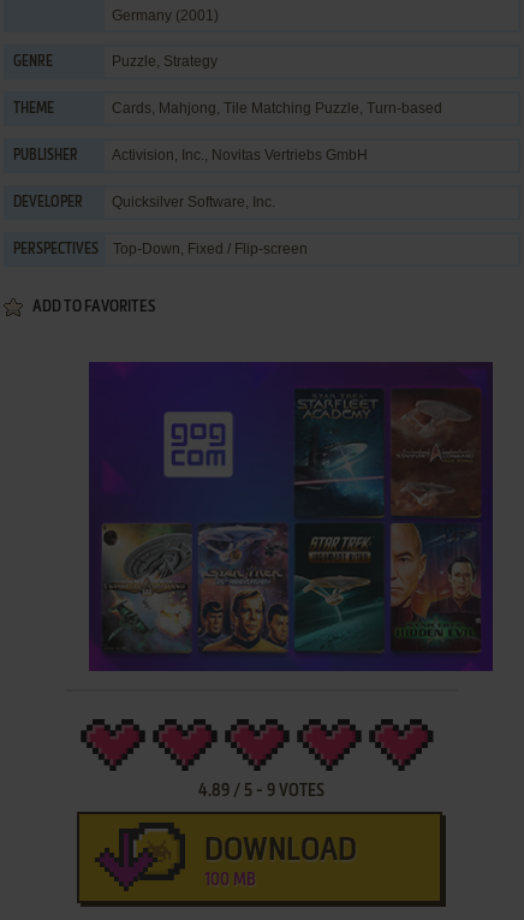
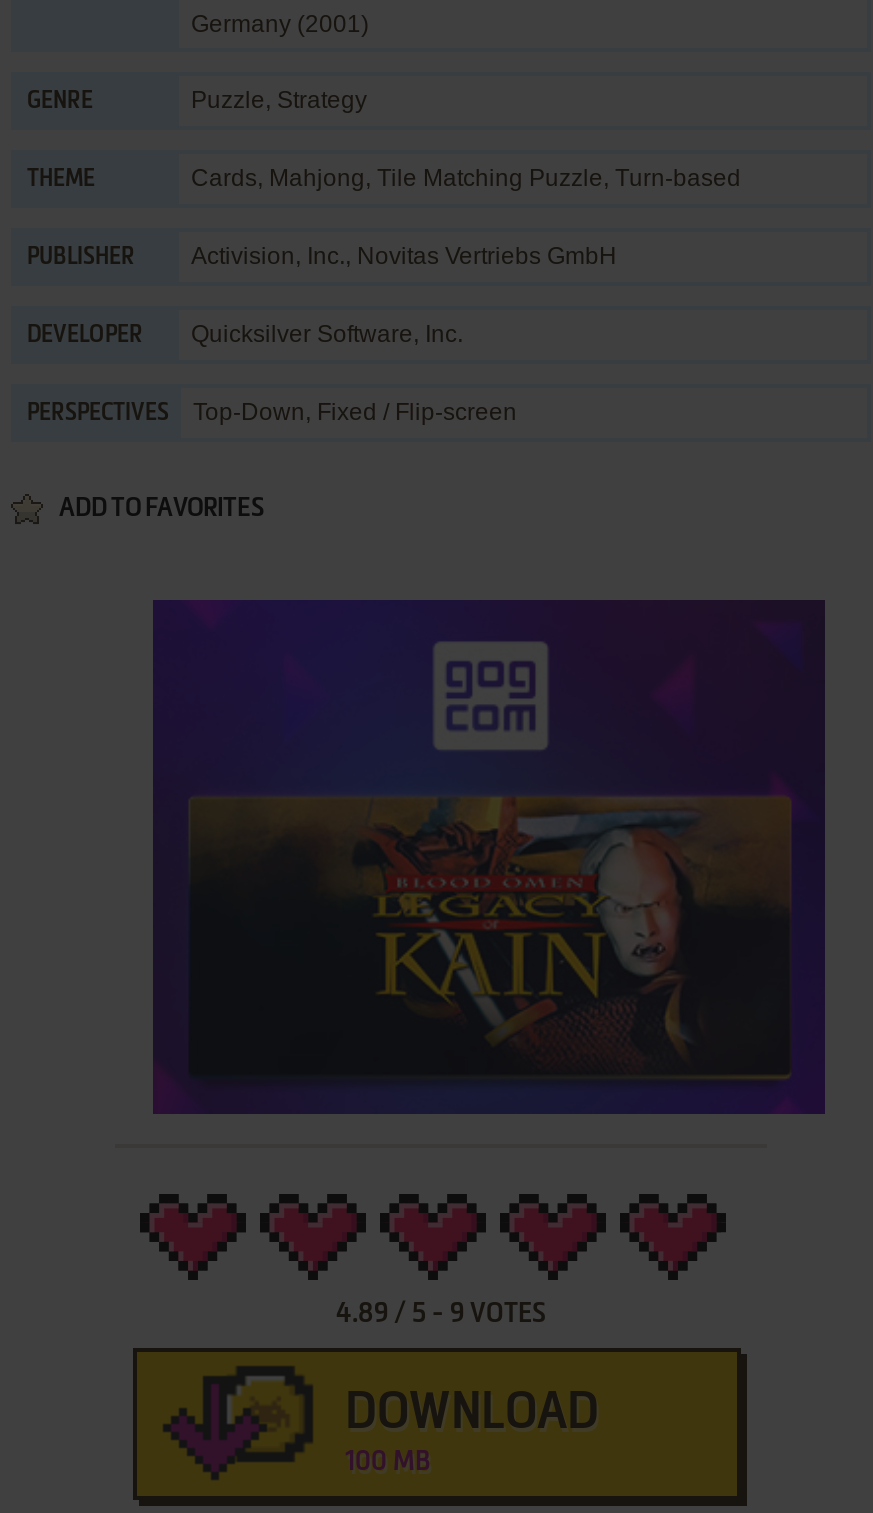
- [image]
+ [image]
